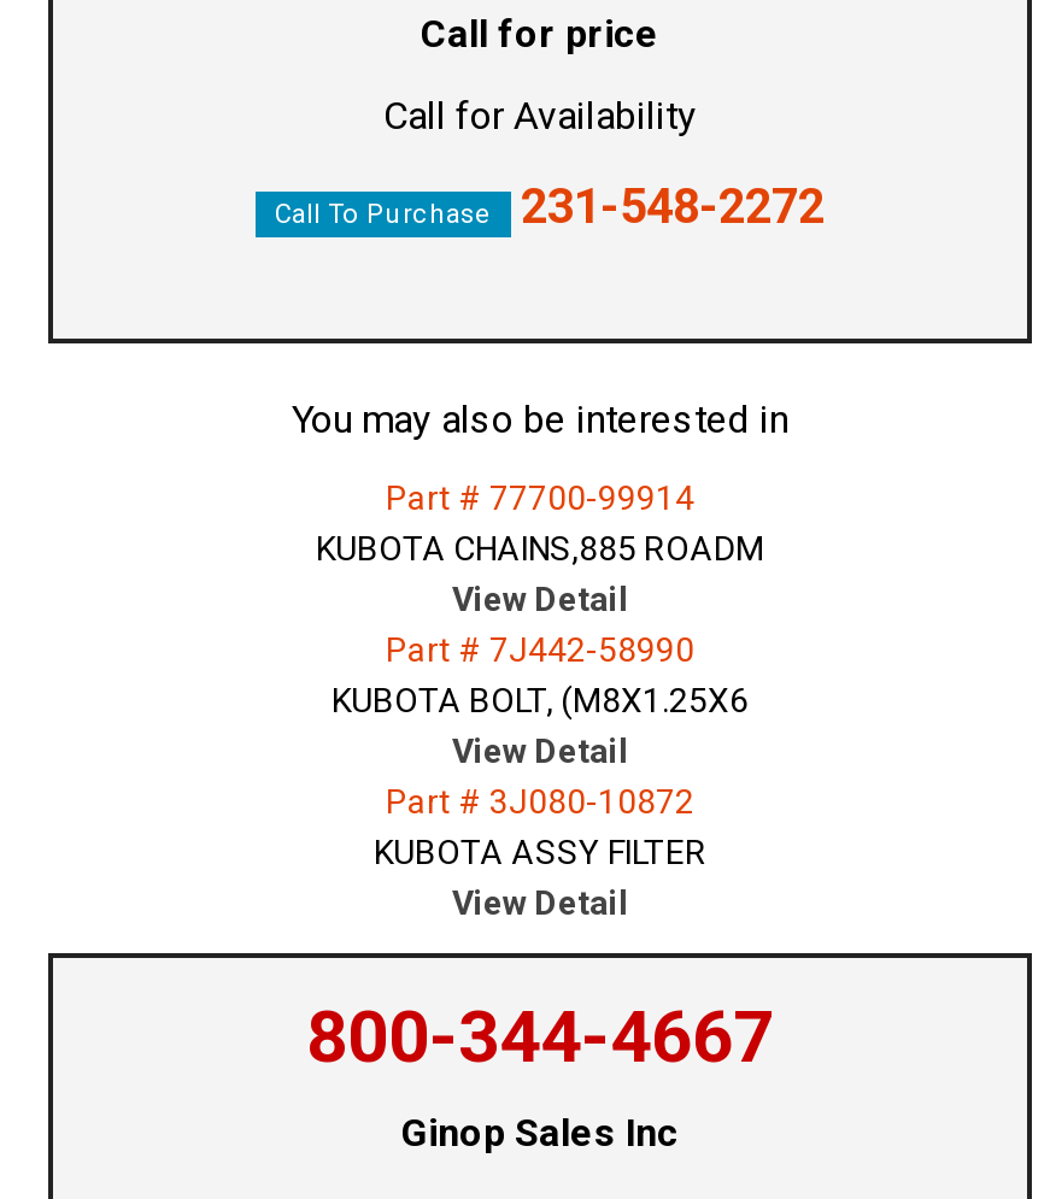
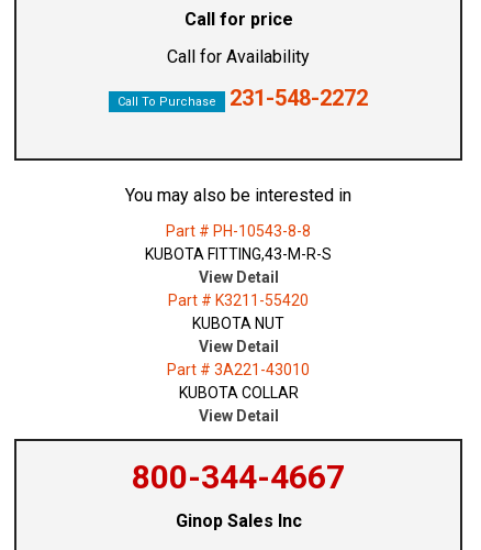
- Part # 77700-99914
- KUBOTA CHAINS,885 ROADM
+ Part # PH-10543-8-8
+ KUBOTA FITTING,43-M-R-S

- Part # 7J442-58990
- KUBOTA BOLT, (M8X1.25X6
+ Part # K3211-55420
+ KUBOTA NUT

- Part # 3J080-10872
- KUBOTA ASSY FILTER
+ Part # 3A221-43010
+ KUBOTA COLLAR
